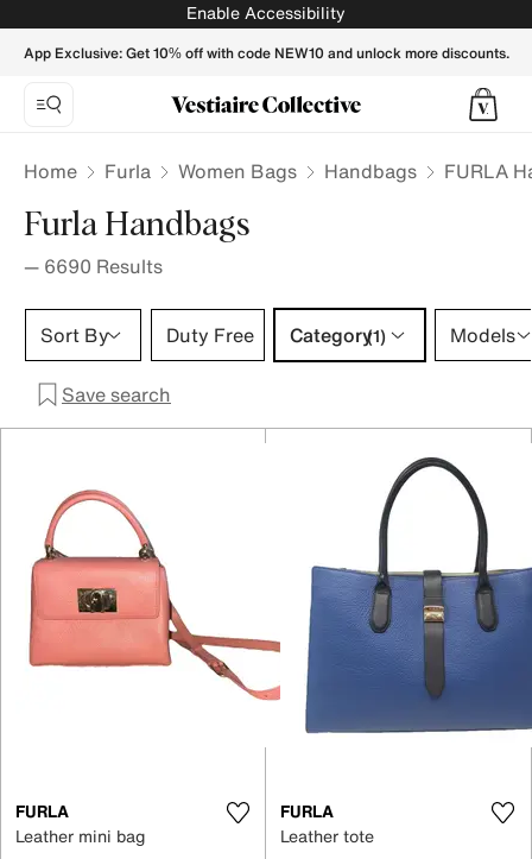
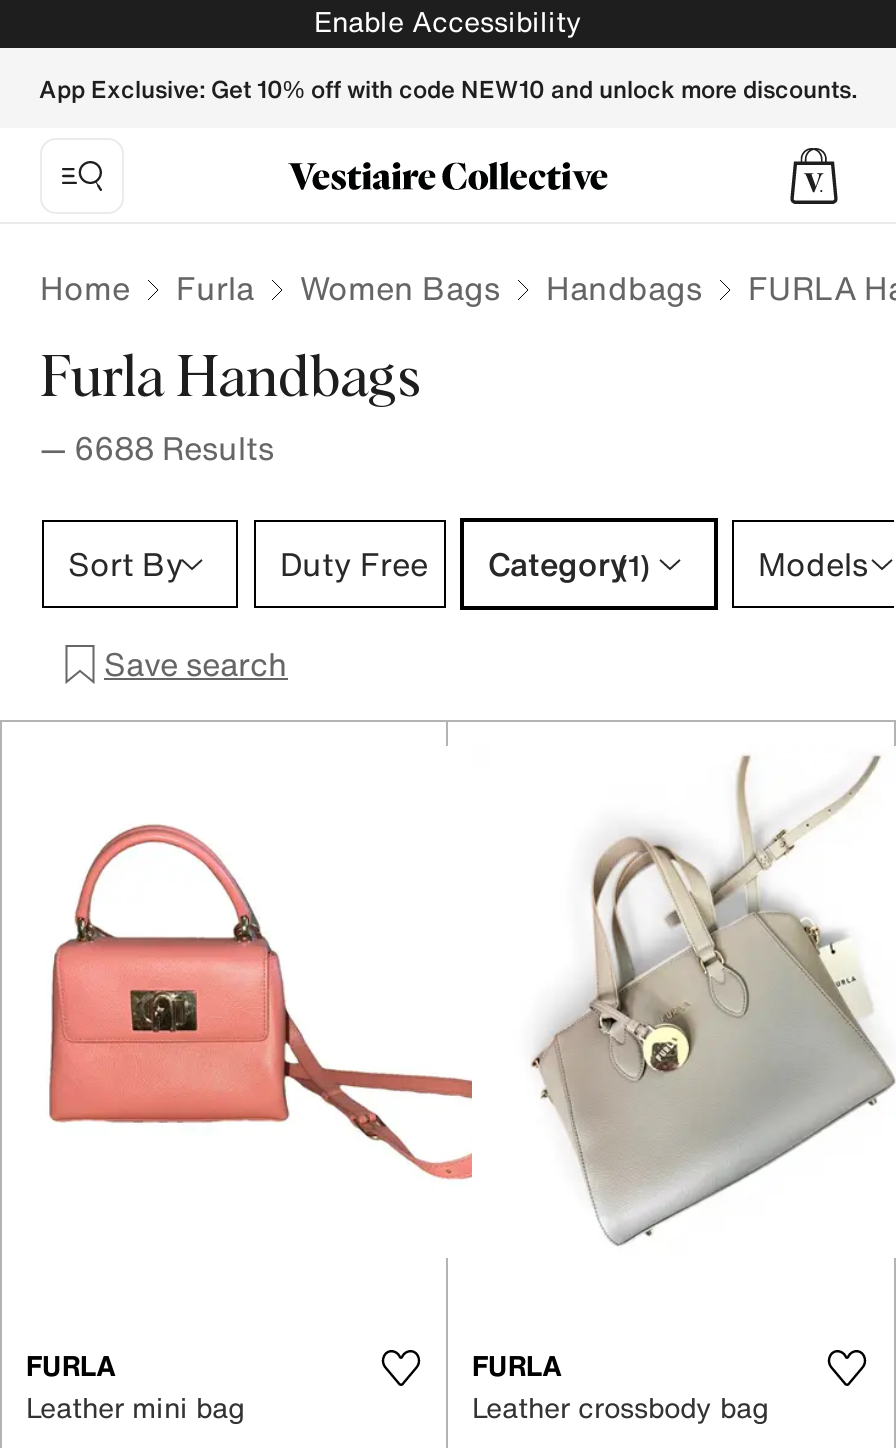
- — 6690 Results
+ — 6688 Results

- [image]
+ [image]

- Leather tote
+ Leather crossbody bag
